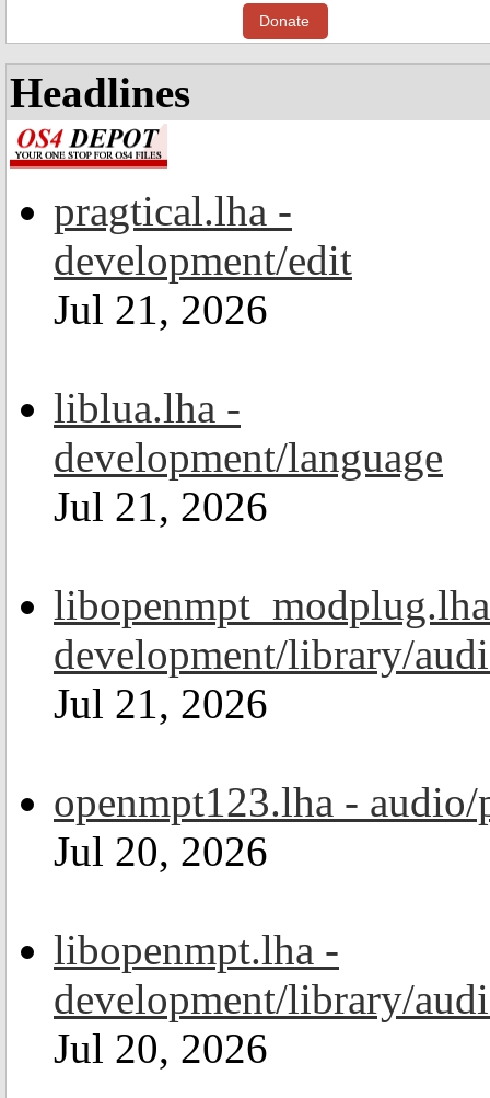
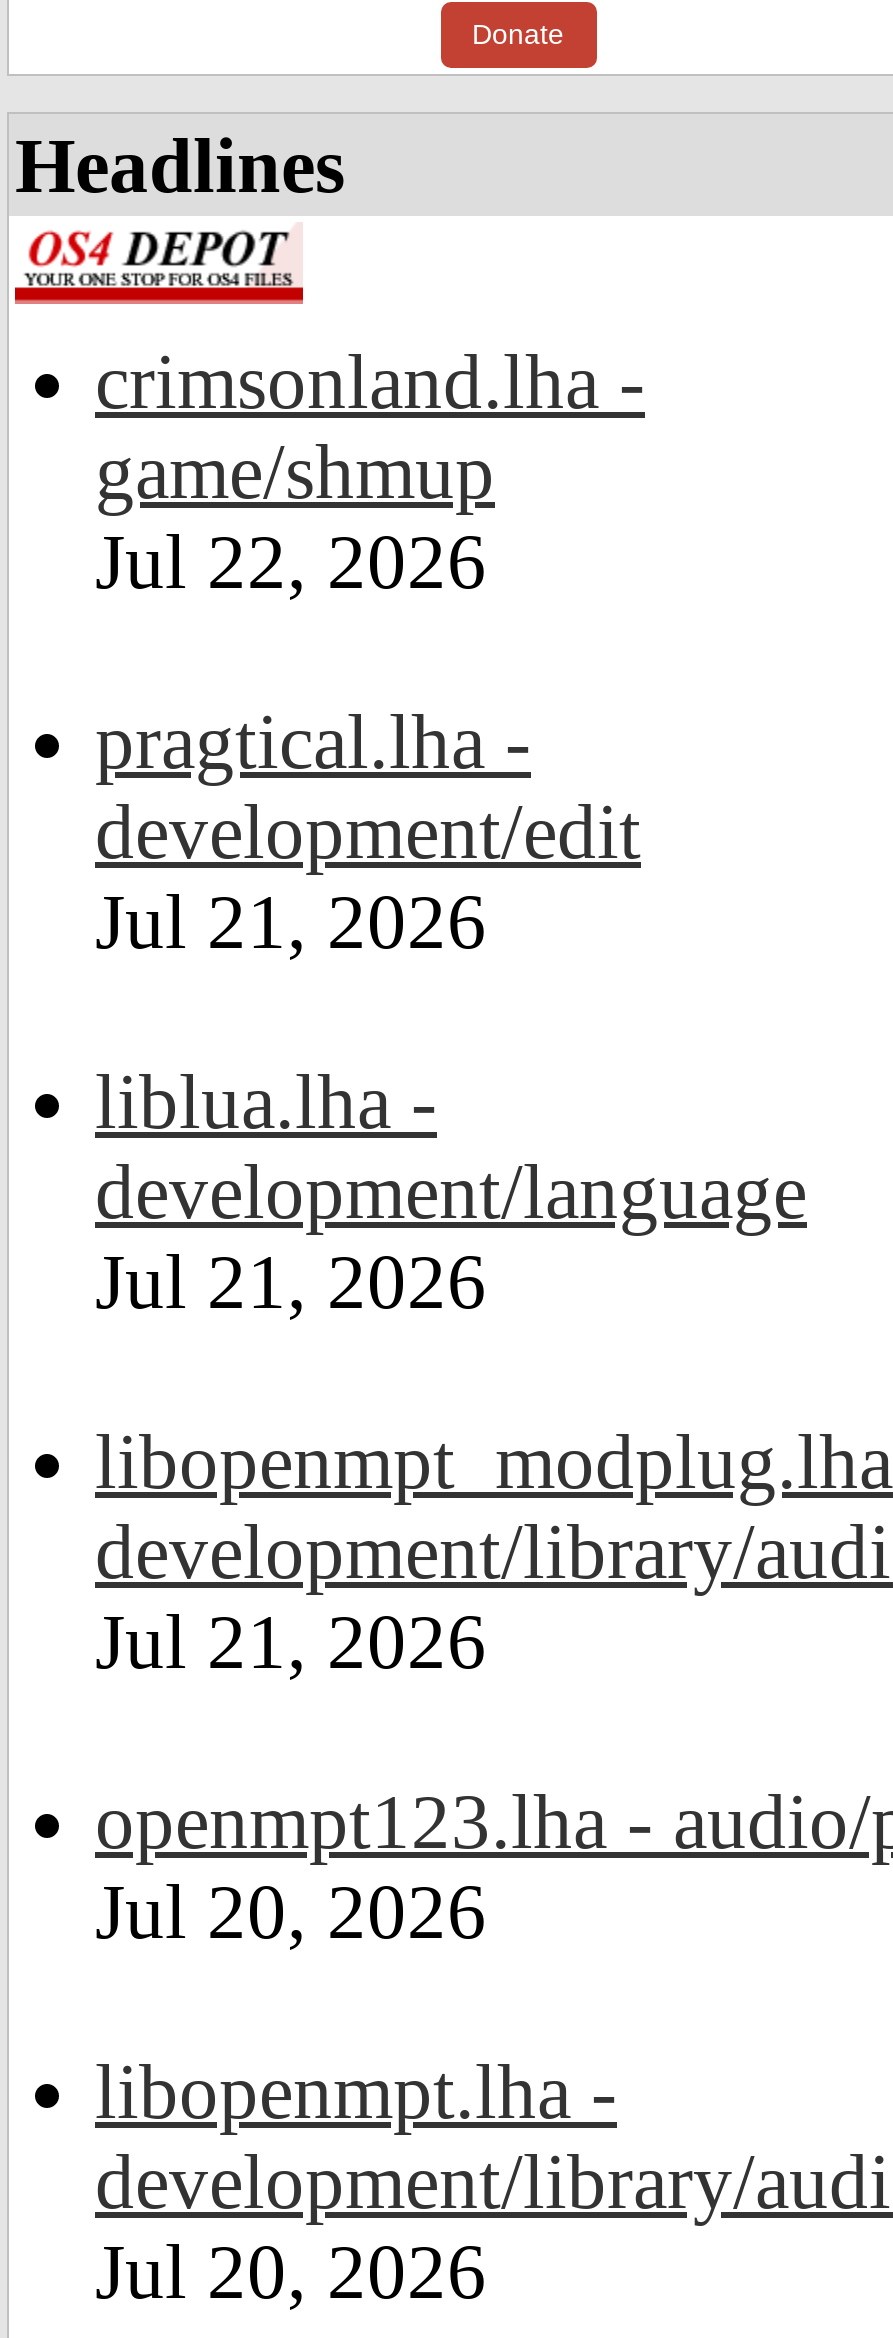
+ crimsonland.lha -
+ game/shmup
+ Jul 22, 2026
